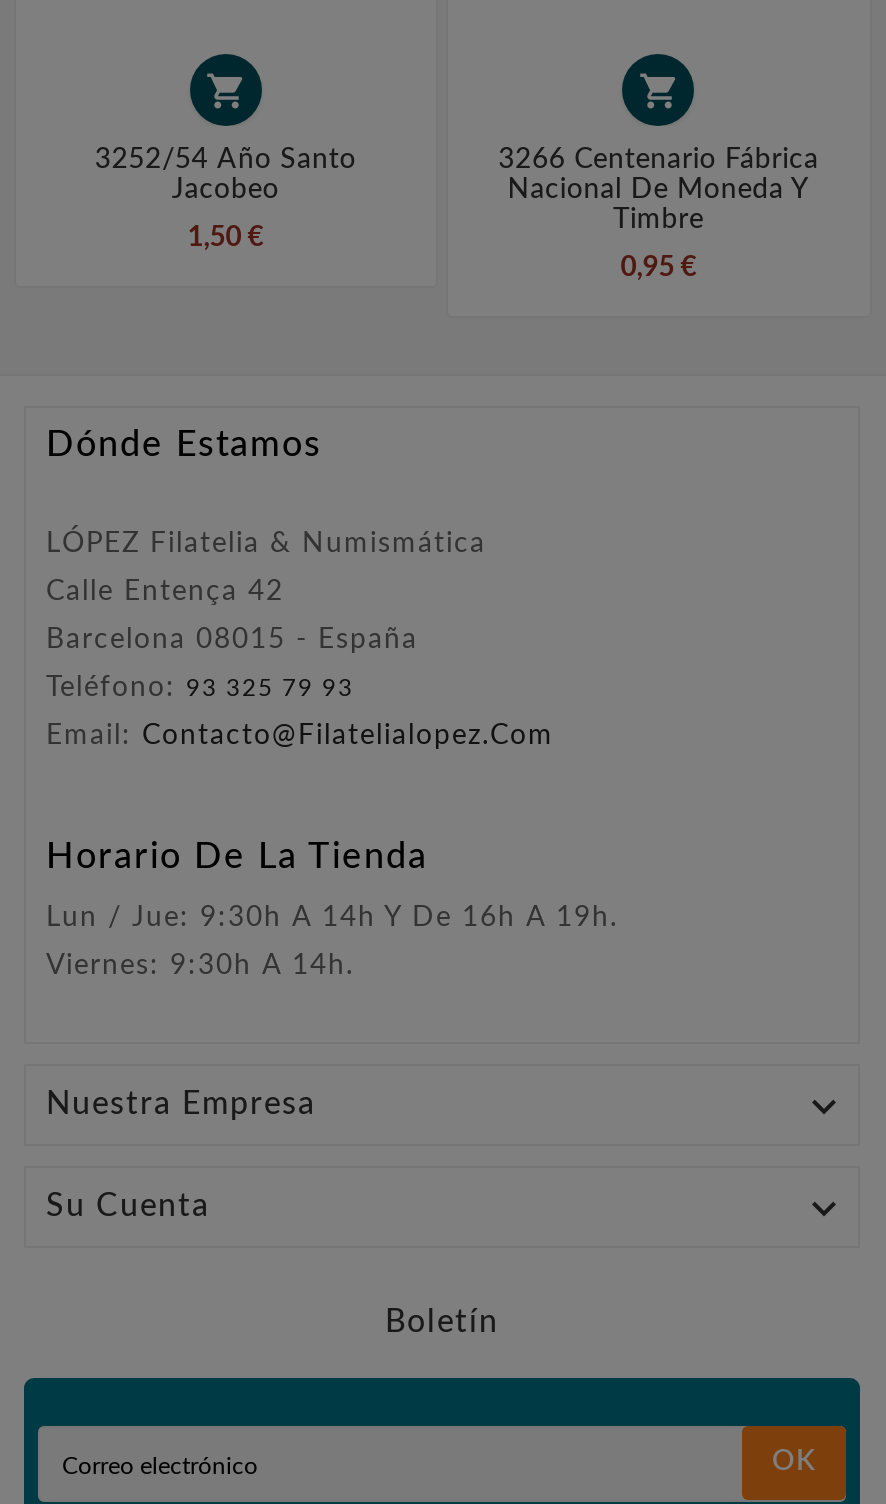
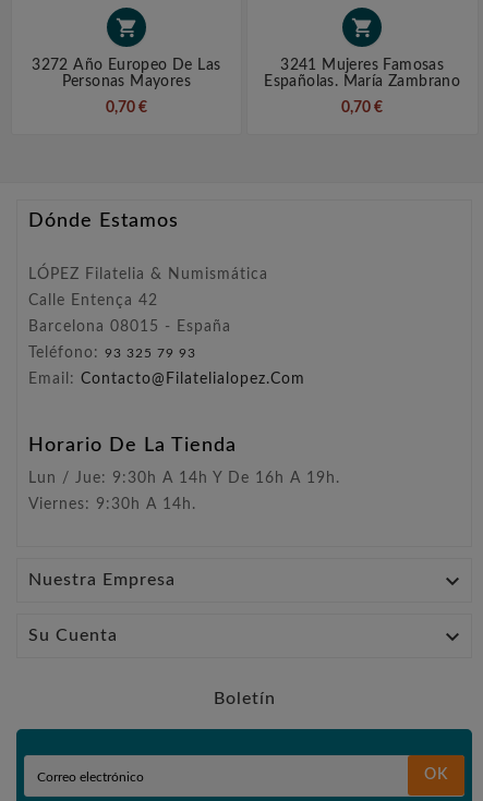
- 3252/54 Año Santo
- Jacobeo
+ 3272 Año Europeo De Las
+ Personas Mayores

- 3266 Centenario Fábrica
- Nacional De Moneda Y
- Timbre
+ 3241 Mujeres Famosas
+ Españolas. María Zambrano

- 1,50 €
+ 0,70 €

- 0,95 €
+ 0,70 €
